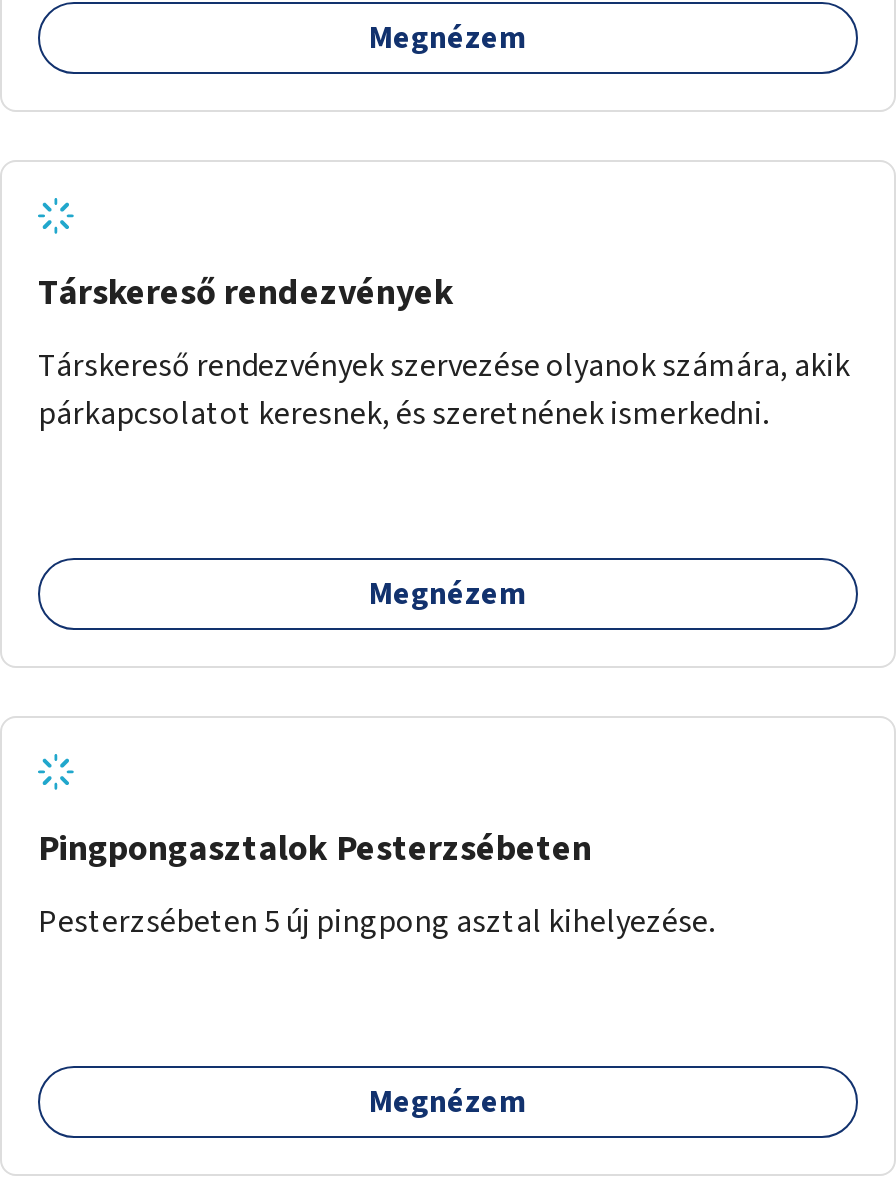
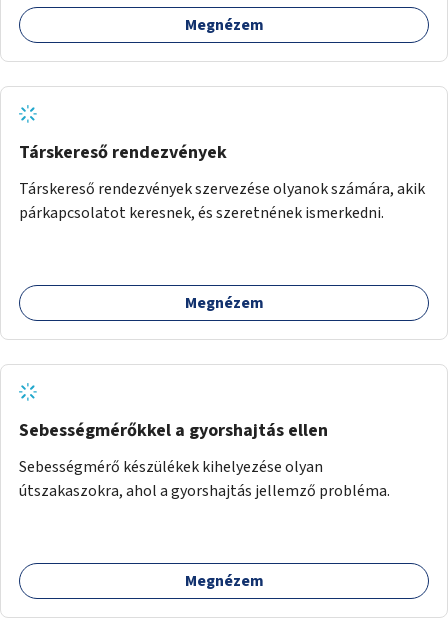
- Pingpongasztalok Pesterzsébeten
+ Sebességmérőkkel a gyorshajtás ellen

- Pesterzsébeten 5 új pingpong asztal kihelyezése.
+ Sebességmérő készülékek kihelyezése olyan
+ útszakaszokra, ahol a gyorshajtás jellemző probléma.
